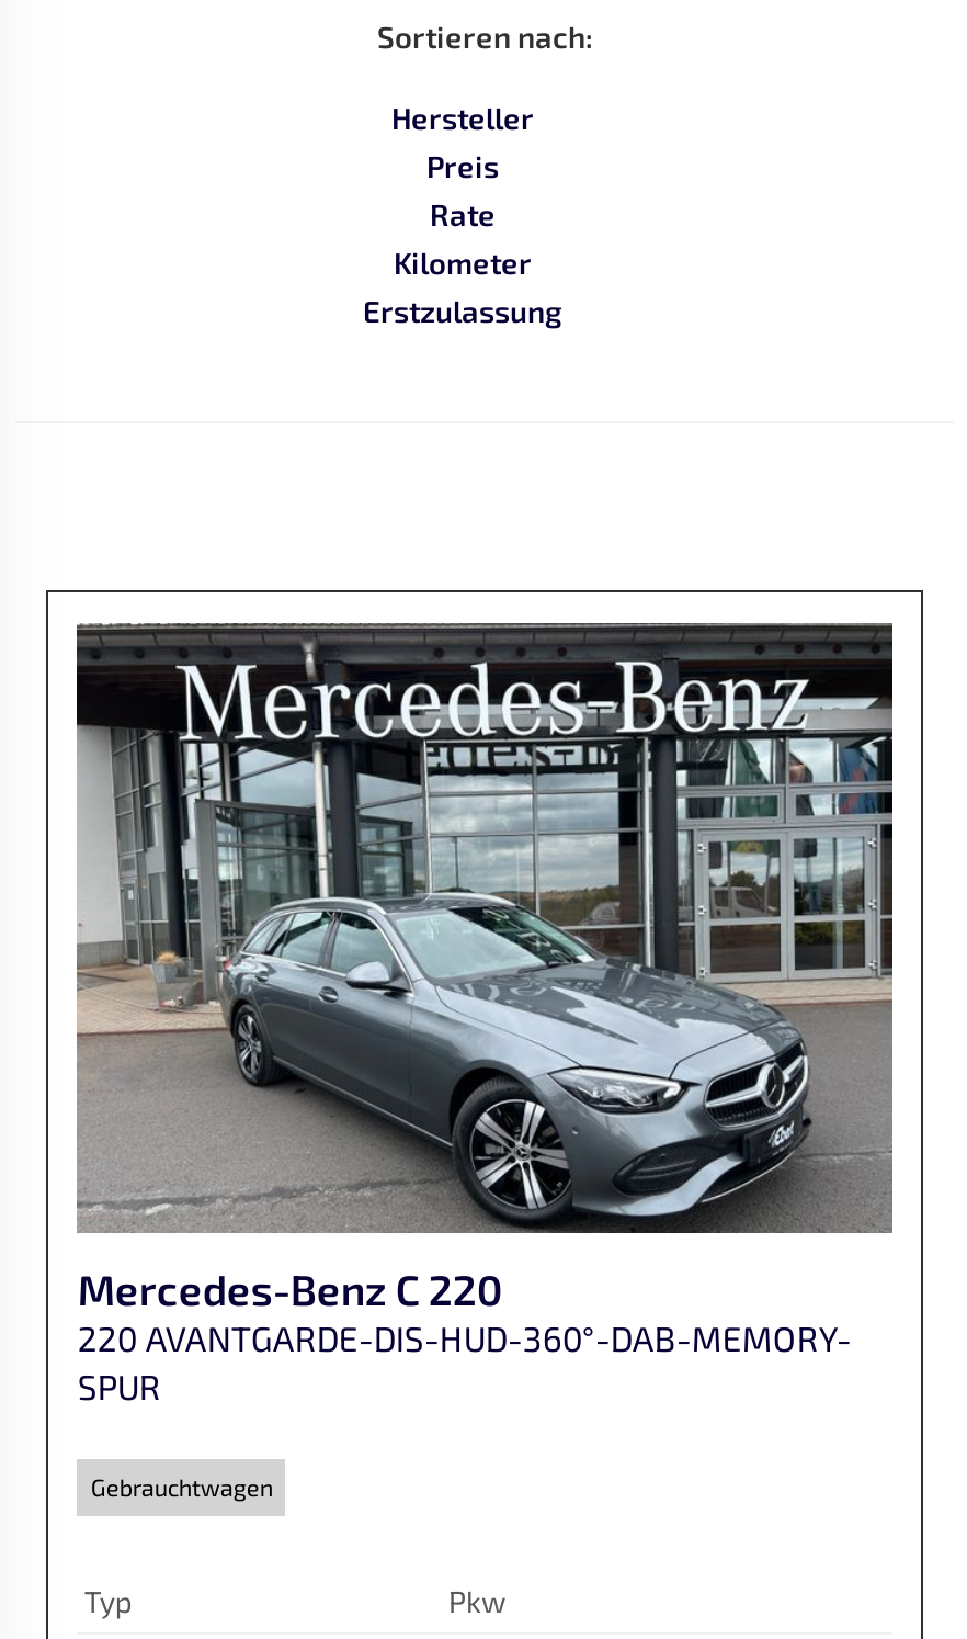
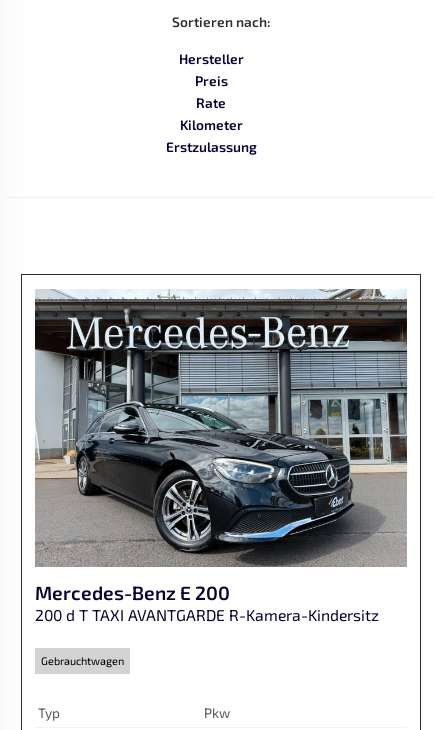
- [image]
- Mercedes-Benz C 220
- 220 AVANTGARDE-DIS-HUD-360°-DAB-MEMORY-
- SPUR
+ [image]
+ Mercedes-Benz E 200
+ 200 d T TAXI AVANTGARDE R-Kamera-Kindersitz
